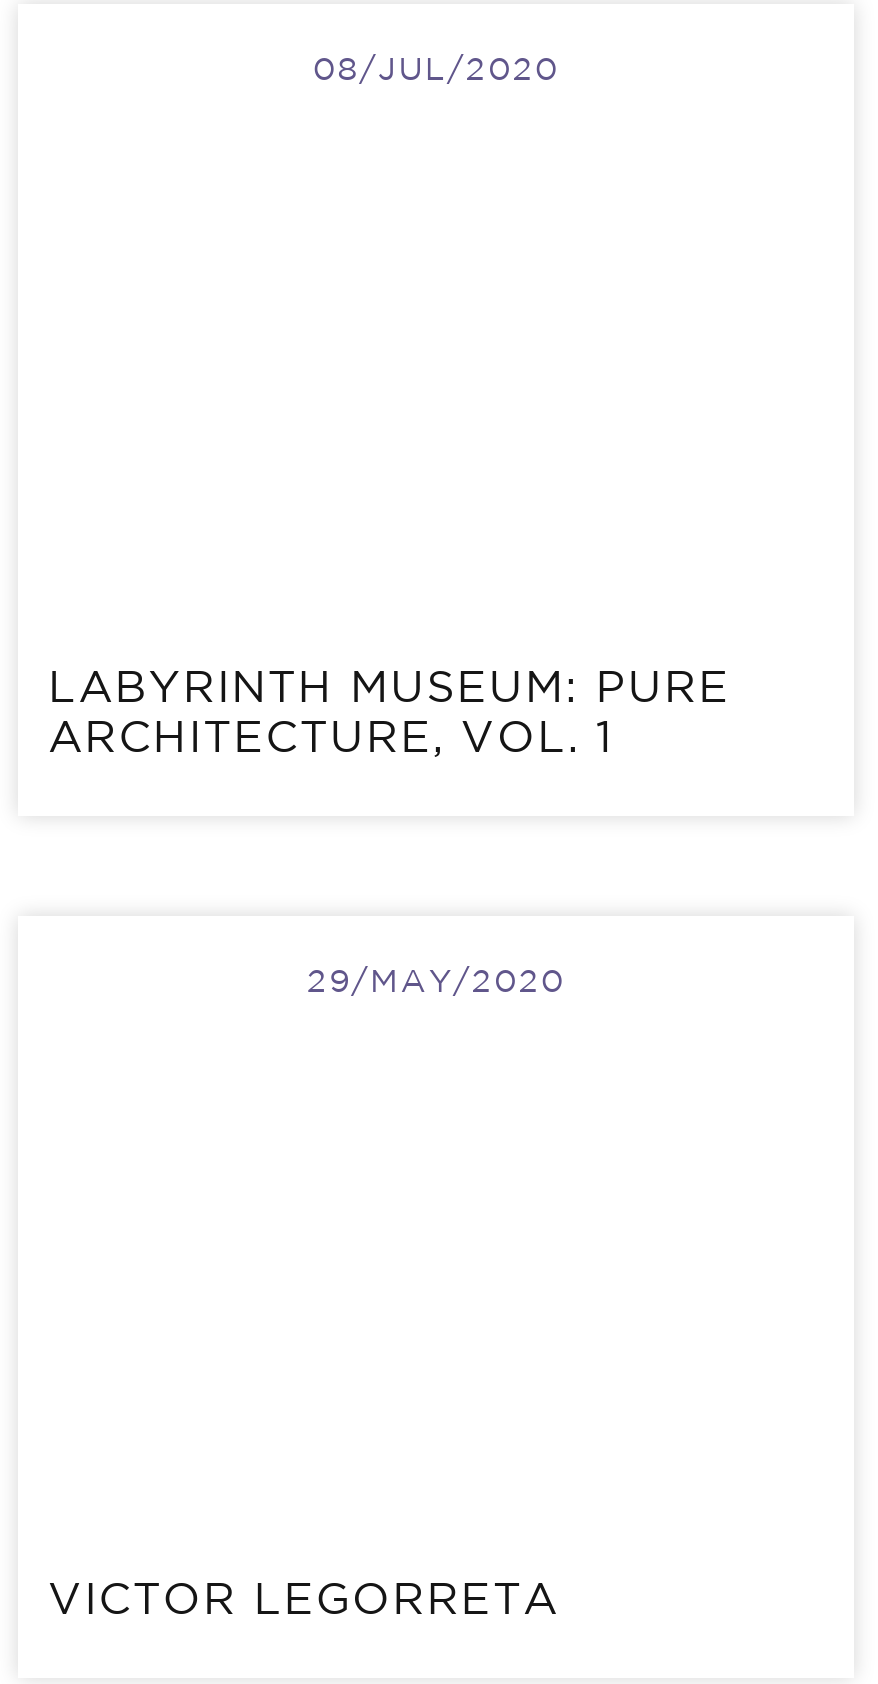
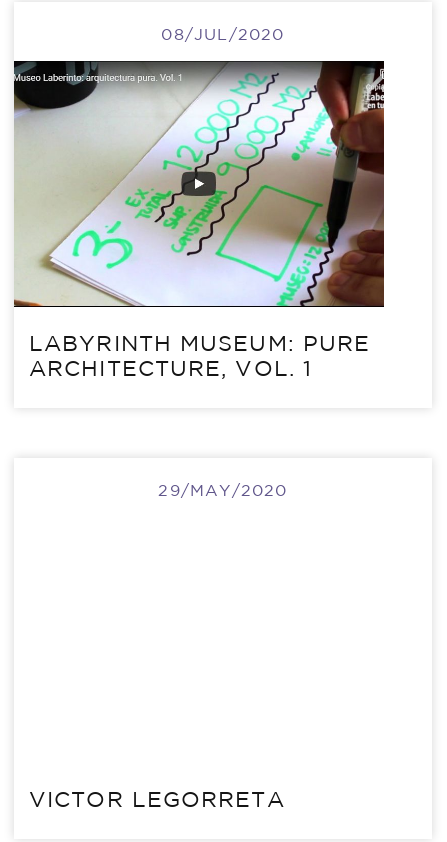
+ [image]
